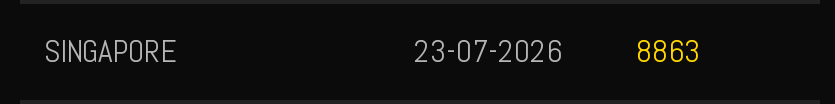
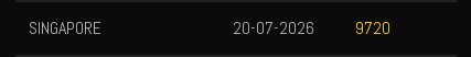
- 23-07-2026
+ 20-07-2026

- 8863
+ 9720
